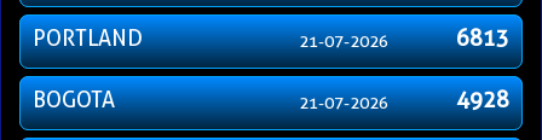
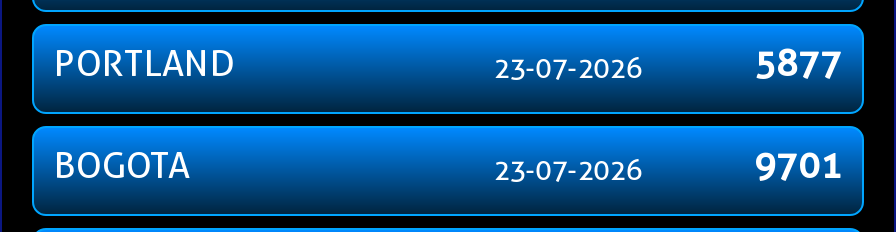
- 21-07-2026
+ 23-07-2026

- 6813
+ 5877

- 21-07-2026
+ 23-07-2026

- 4928
+ 9701
